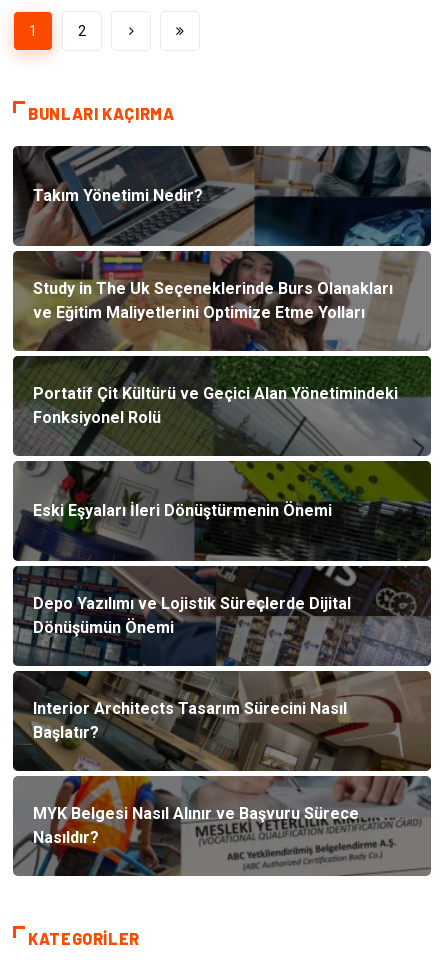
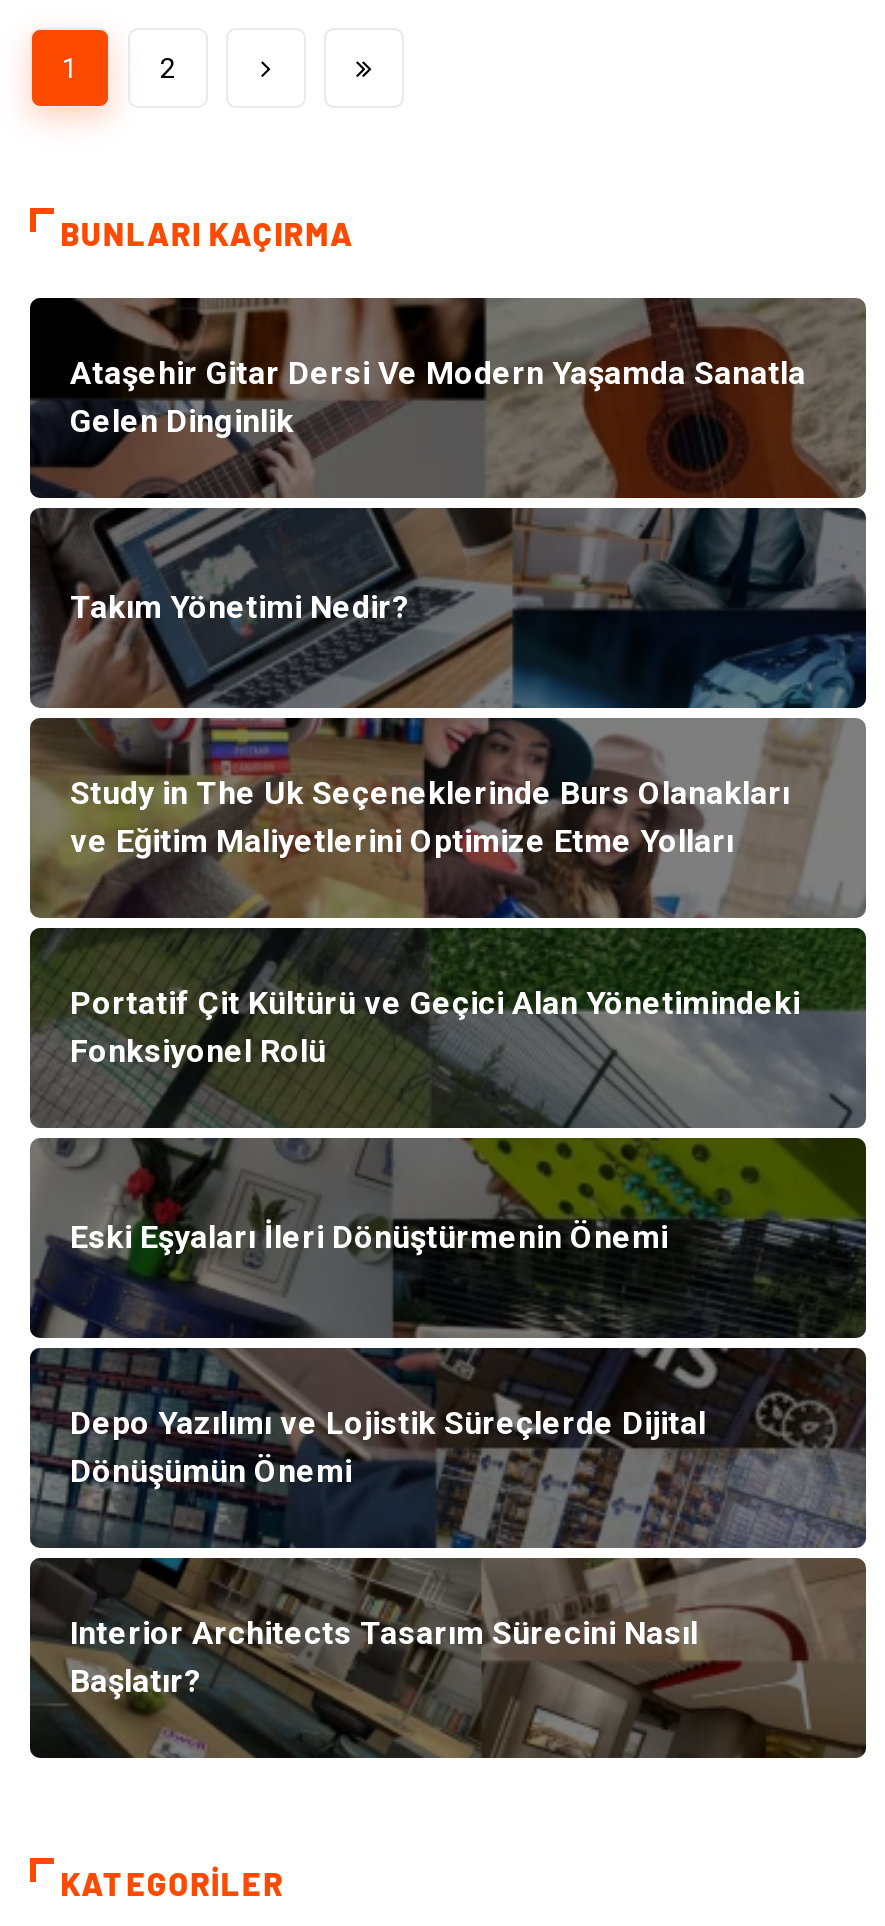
+ [image]
+ Ataşehir Gitar Dersi Ve Modern Yaşamda Sanatla
+ Gelen Dinginlik

moved down: [image] | Takım Yönetimi Nedir? | Study in The Uk Seçeneklerinde Burs Olanakları | ... | Interior Architects Tasarım Sürecini Nasıl | Başlatır?

- [image]
- MYK Belgesi Nasıl Alınır ve Başvuru Sürece
- Nasıldır?
